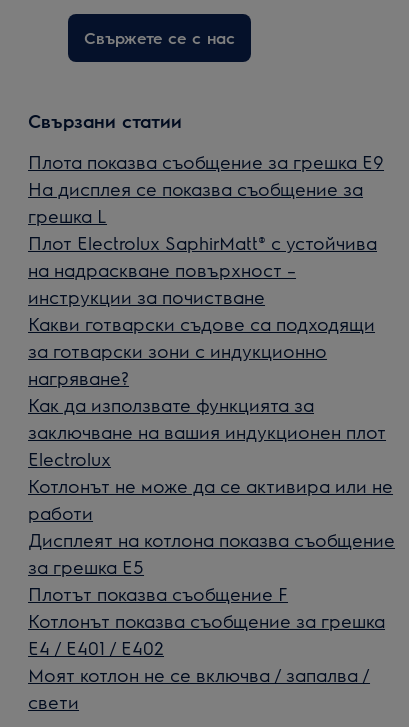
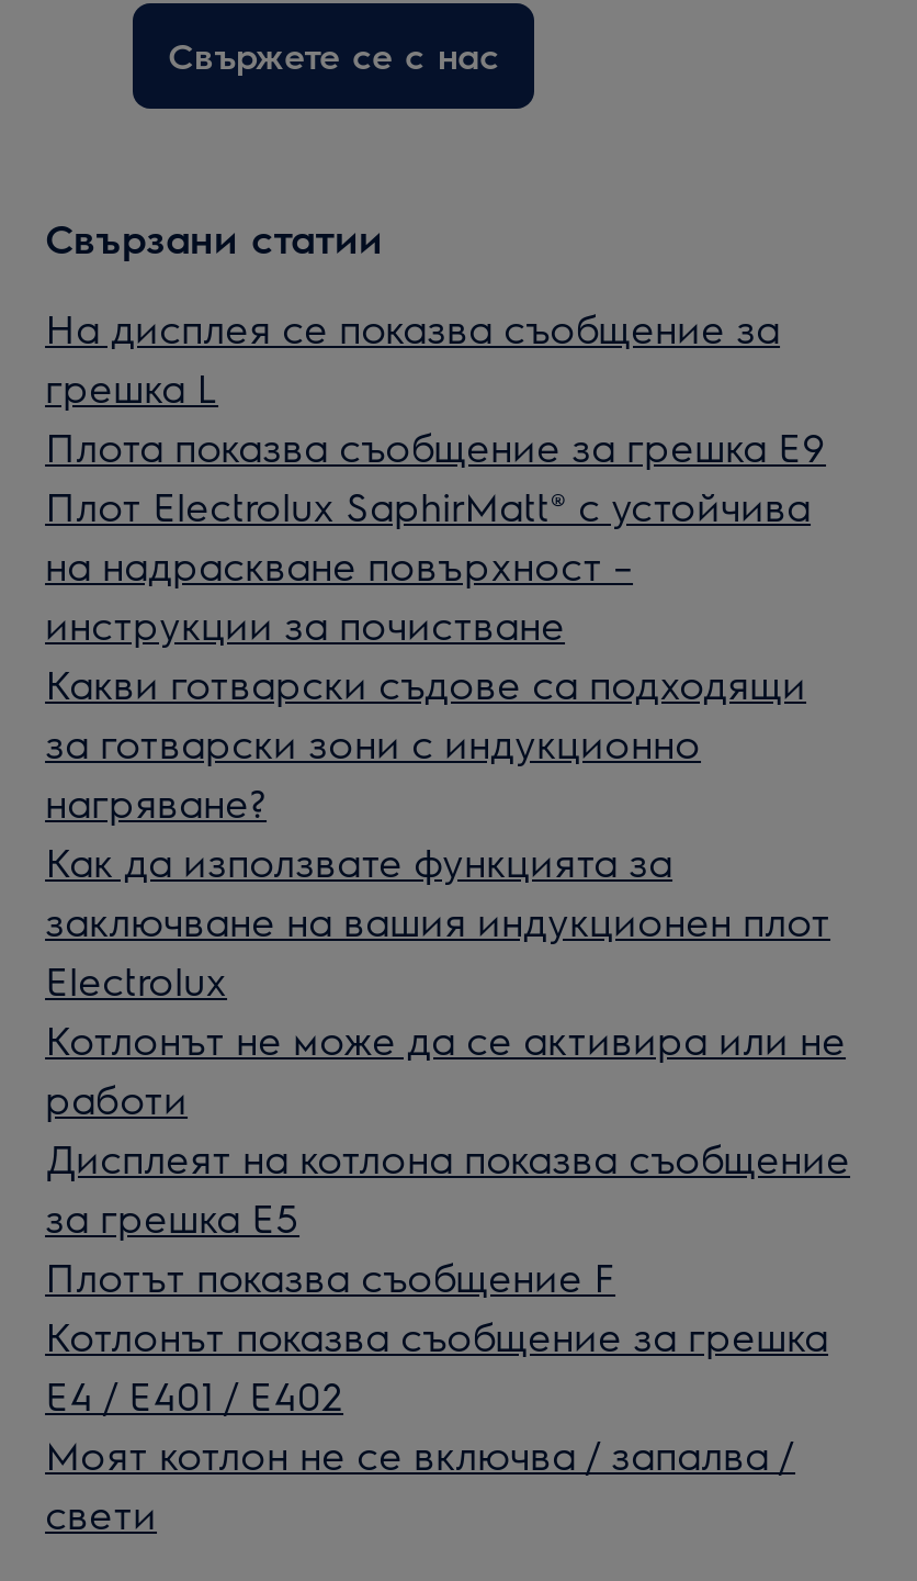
moved down: Плота показва съобщение за грешка E9

moved up: На дисплея се показва съобщение за | грешка L
